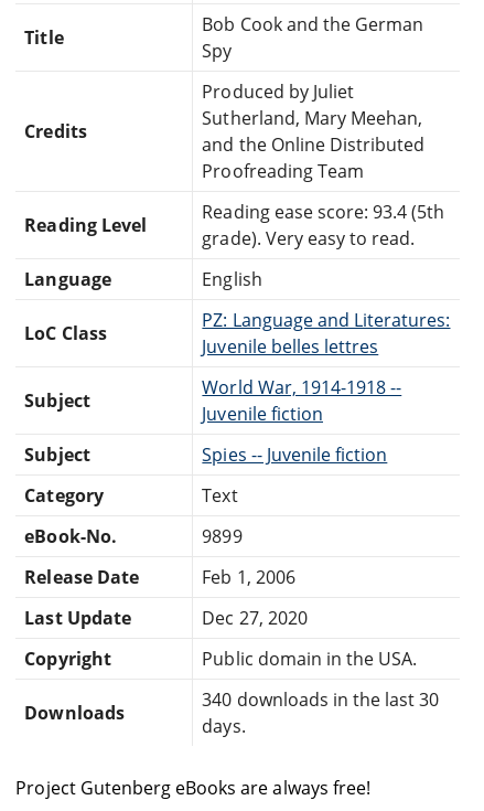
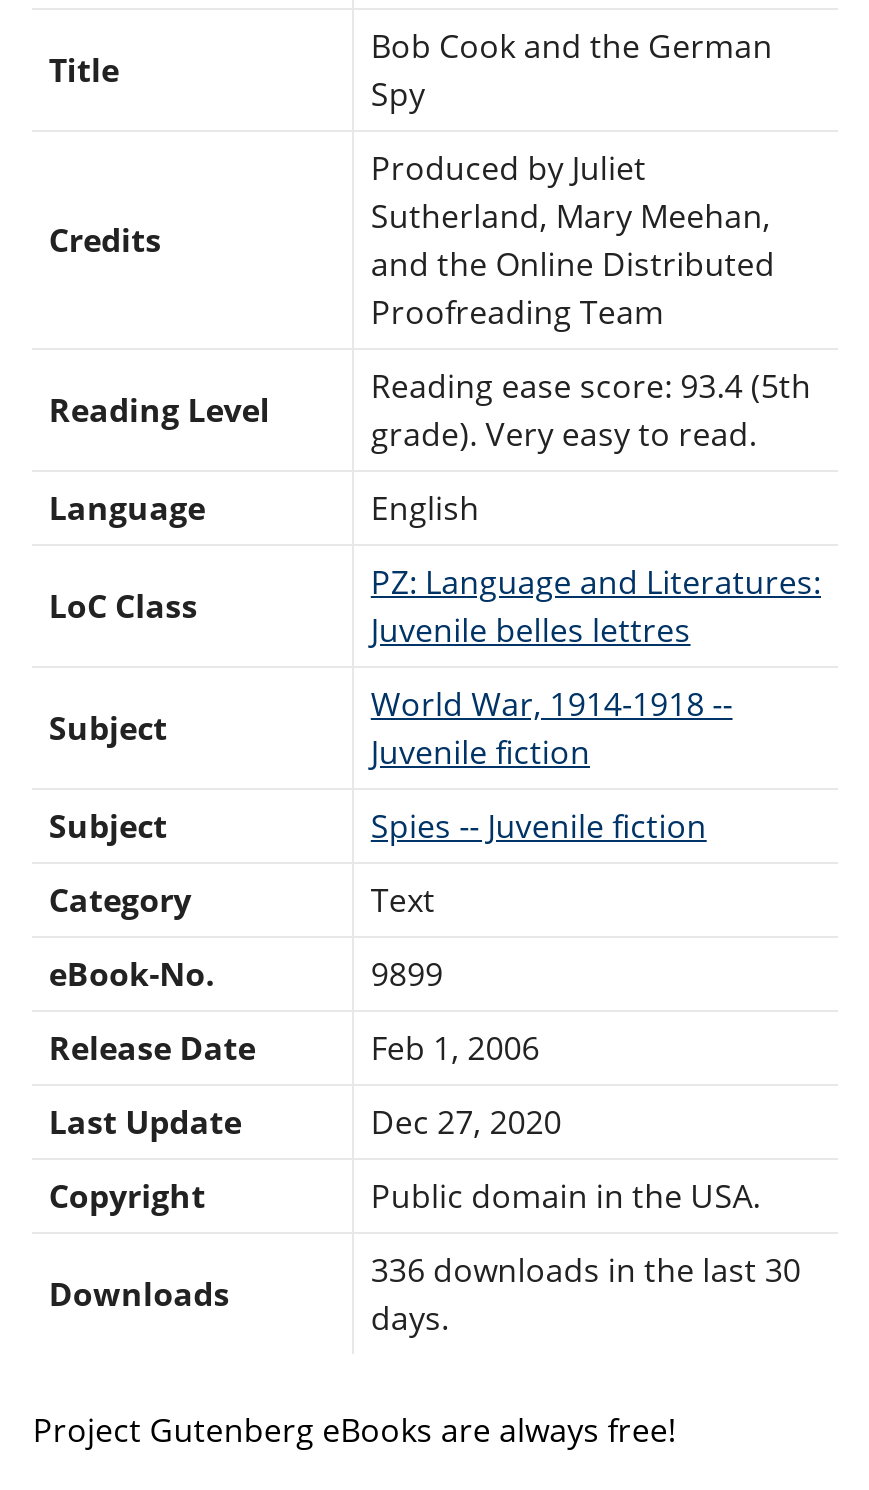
- 340 downloads in the last 30
+ 336 downloads in the last 30
